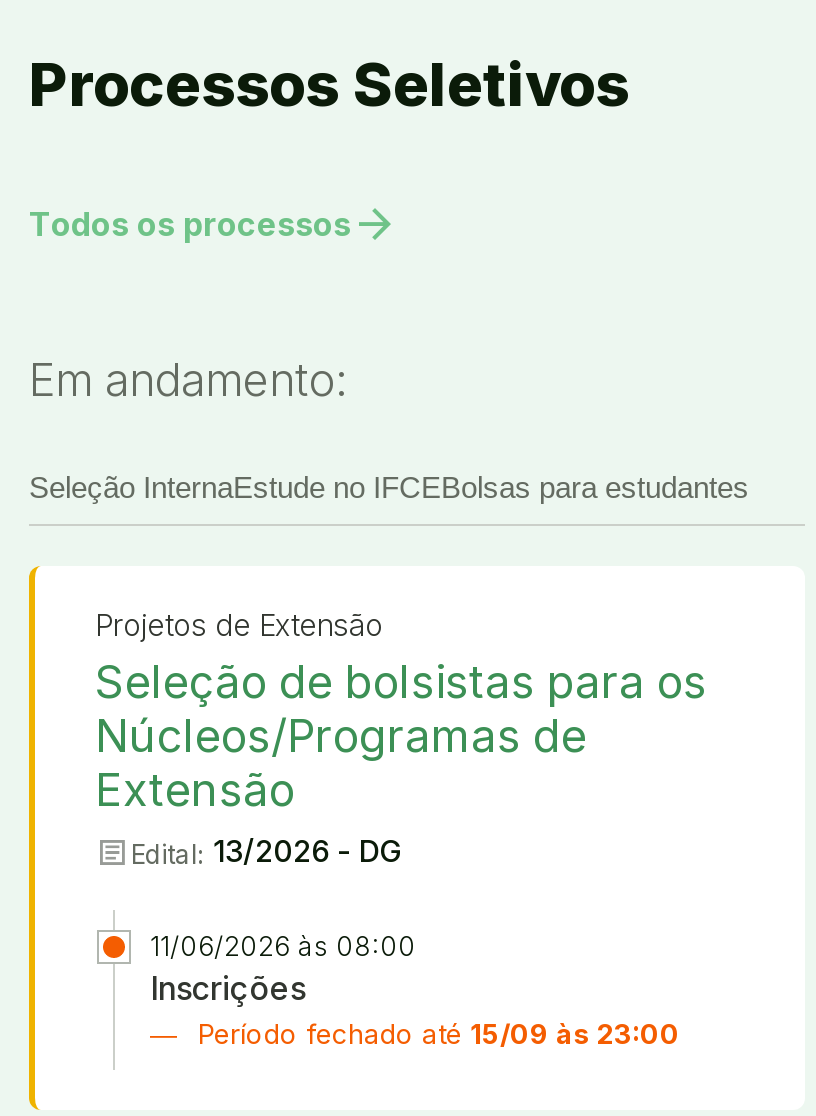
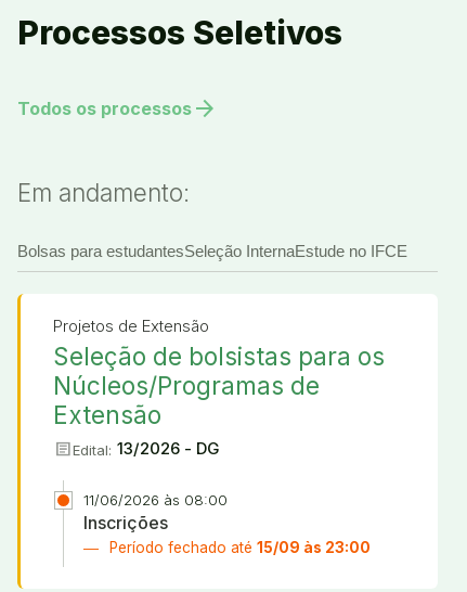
- Seleção InternaEstude no IFCEBolsas para estudantes
+ Bolsas para estudantesSeleção InternaEstude no IFCE
